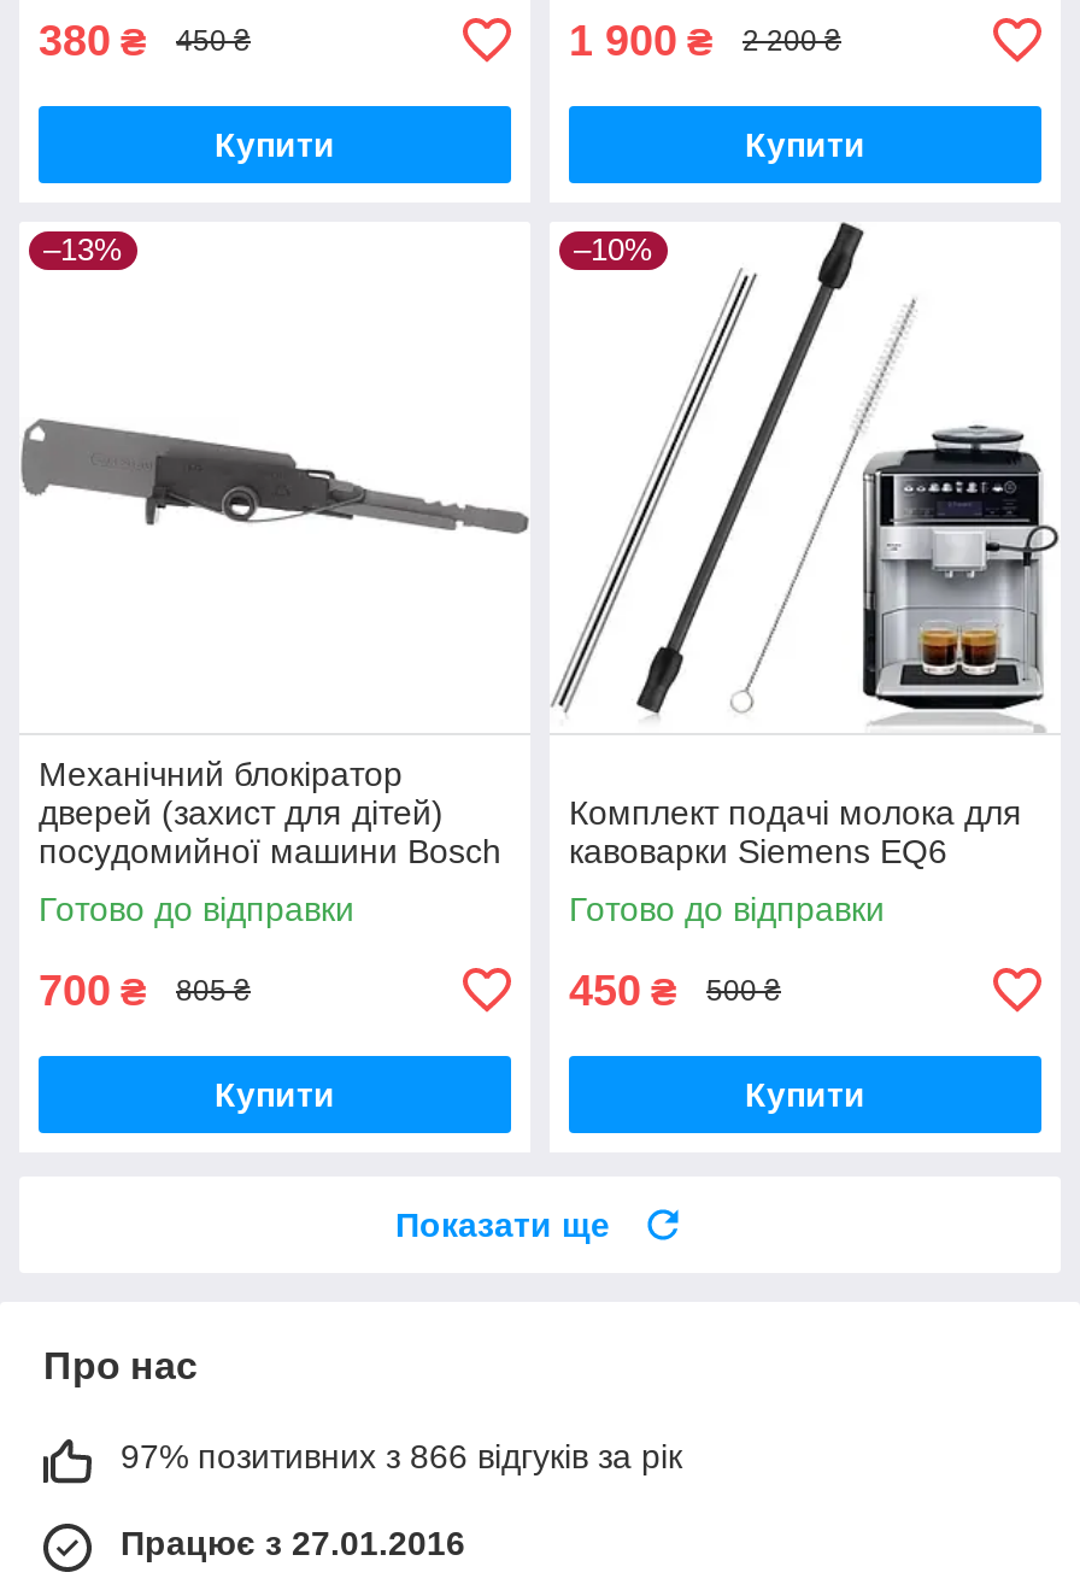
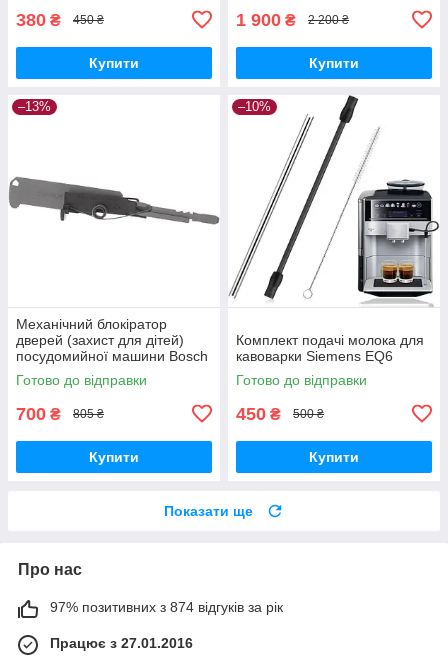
- 97% позитивних з 866 відгуків за рік
+ 97% позитивних з 874 відгуків за рік
